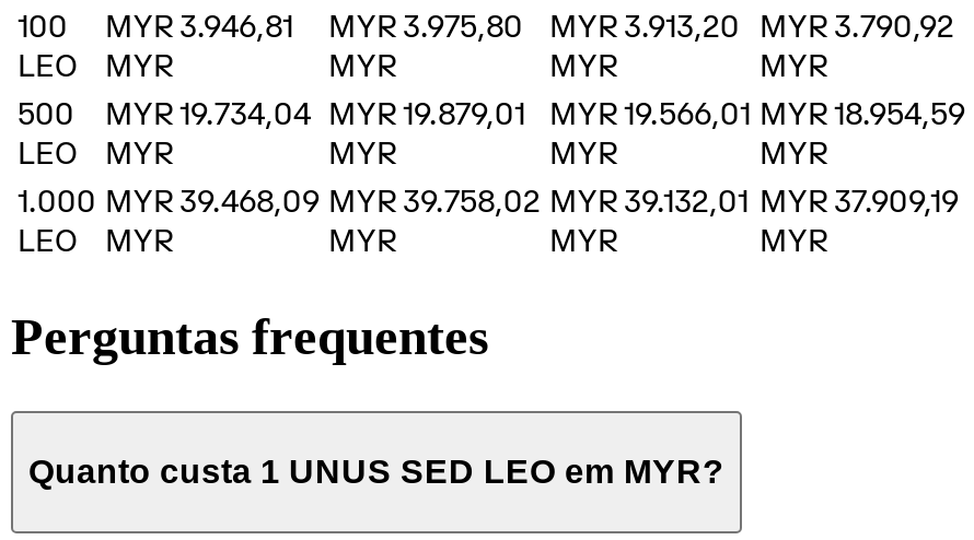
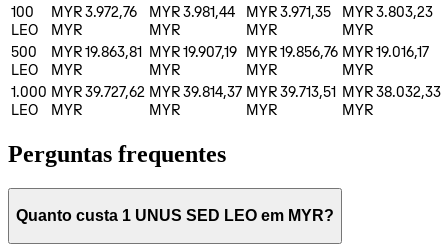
- MYR 3.946,81
+ MYR 3.972,76

- MYR 3.975,80
+ MYR 3.981,44

- MYR 3.913,20
+ MYR 3.971,35

- MYR 3.790,92
+ MYR 3.803,23

- MYR 19.734,04
+ MYR 19.863,81

- MYR 19.879,01
+ MYR 19.907,19

- MYR 19.566,01
+ MYR 19.856,76

- MYR 18.954,59
+ MYR 19.016,17

- MYR 39.468,09
+ MYR 39.727,62

- MYR 39.758,02
+ MYR 39.814,37

- MYR 39.132,01
+ MYR 39.713,51

- MYR 37.909,19
+ MYR 38.032,33
